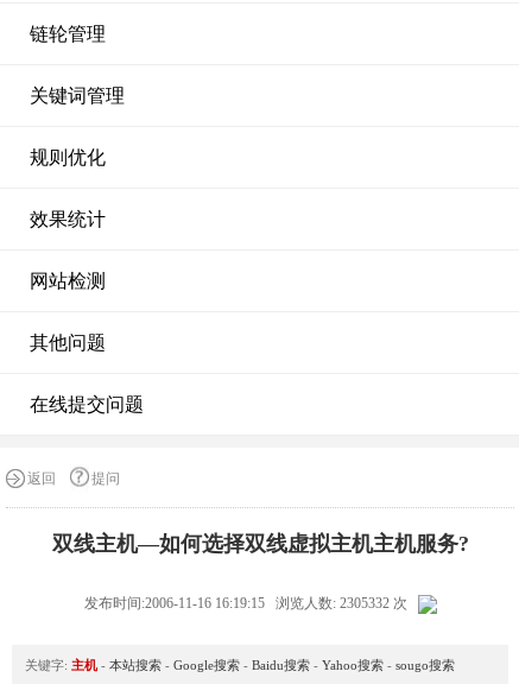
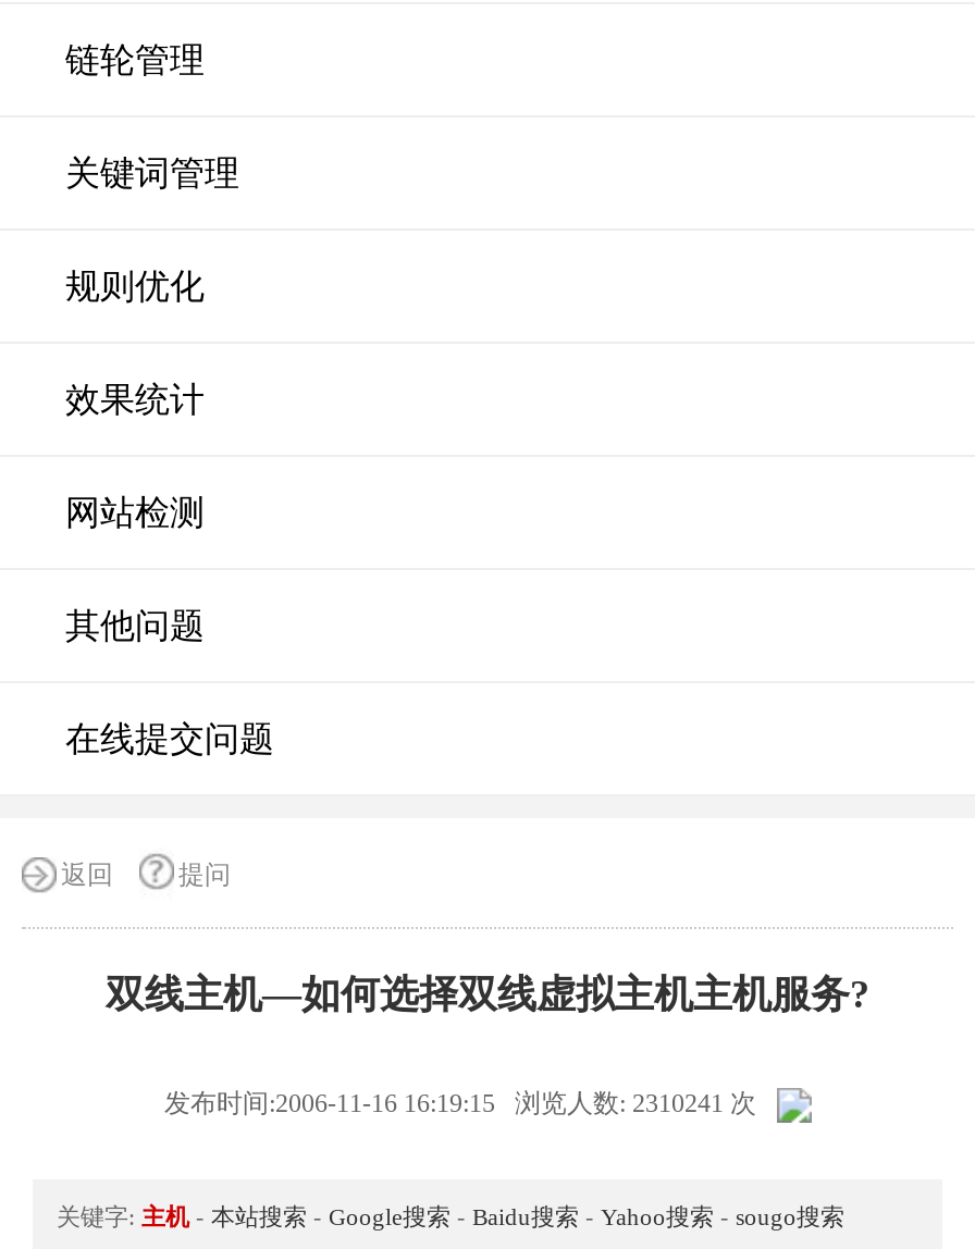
- 发布时间:2006-11-16 16:19:15 浏览人数: 2305332 次
+ 发布时间:2006-11-16 16:19:15 浏览人数: 2310241 次
